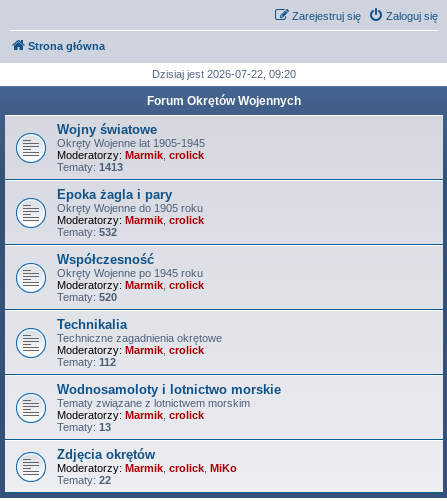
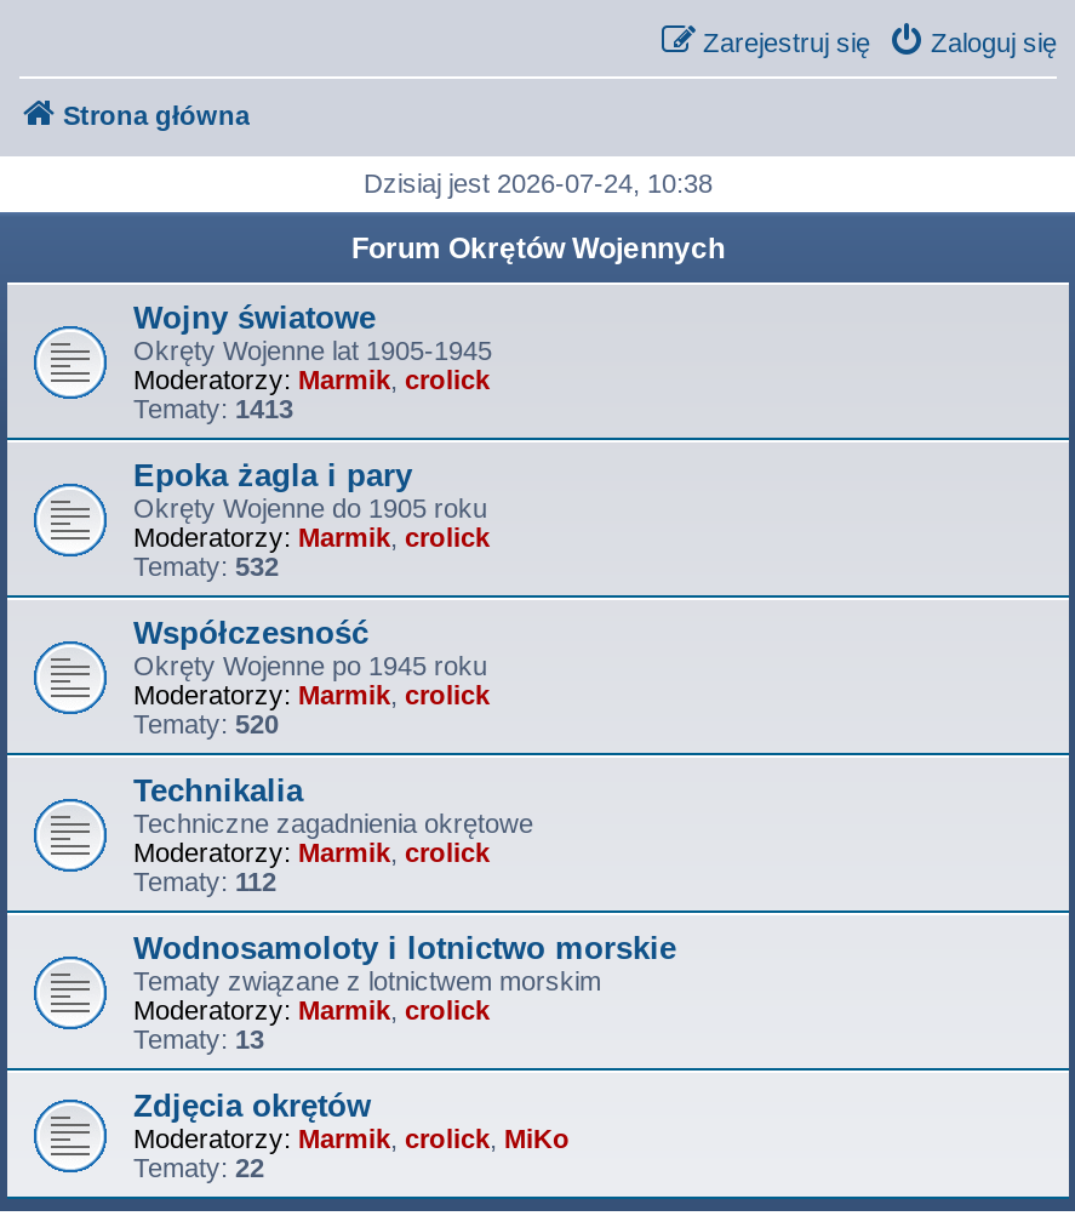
- Dzisiaj jest 2026-07-22, 09:20
+ Dzisiaj jest 2026-07-24, 10:38
